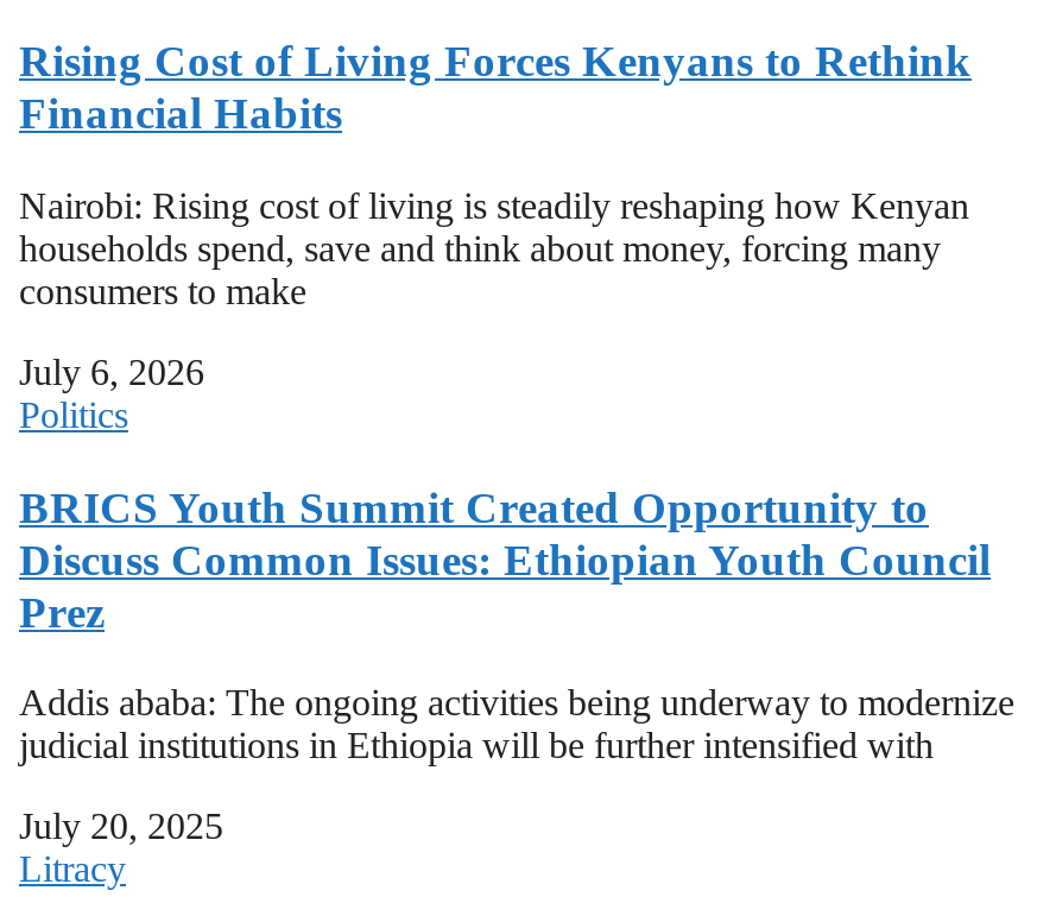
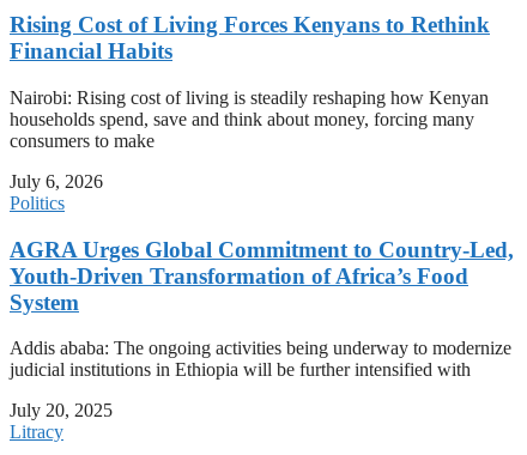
- BRICS Youth Summit Created Opportunity to
- Discuss Common Issues: Ethiopian Youth Council
- Prez
+ AGRA Urges Global Commitment to Country-Led,
+ Youth-Driven Transformation of Africa’s Food
+ System
